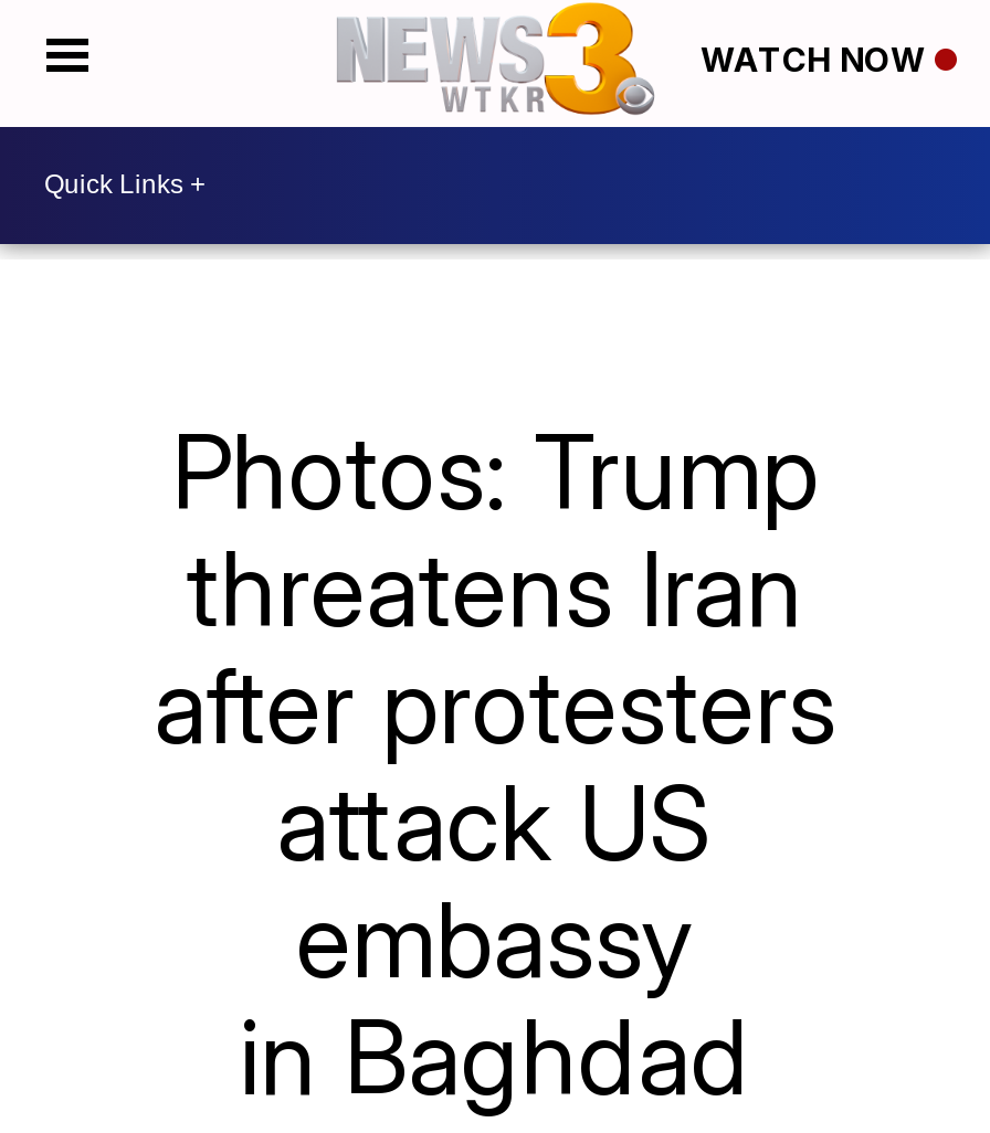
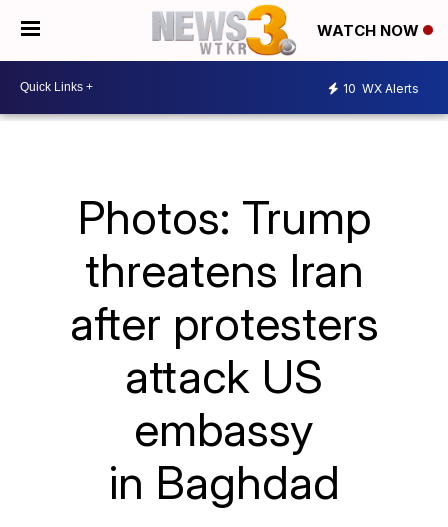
+ 10 WX Alerts
